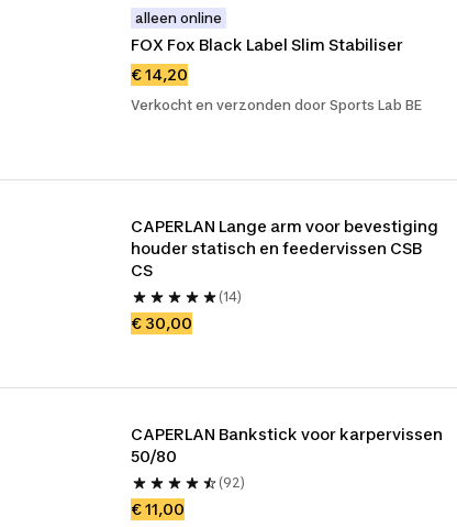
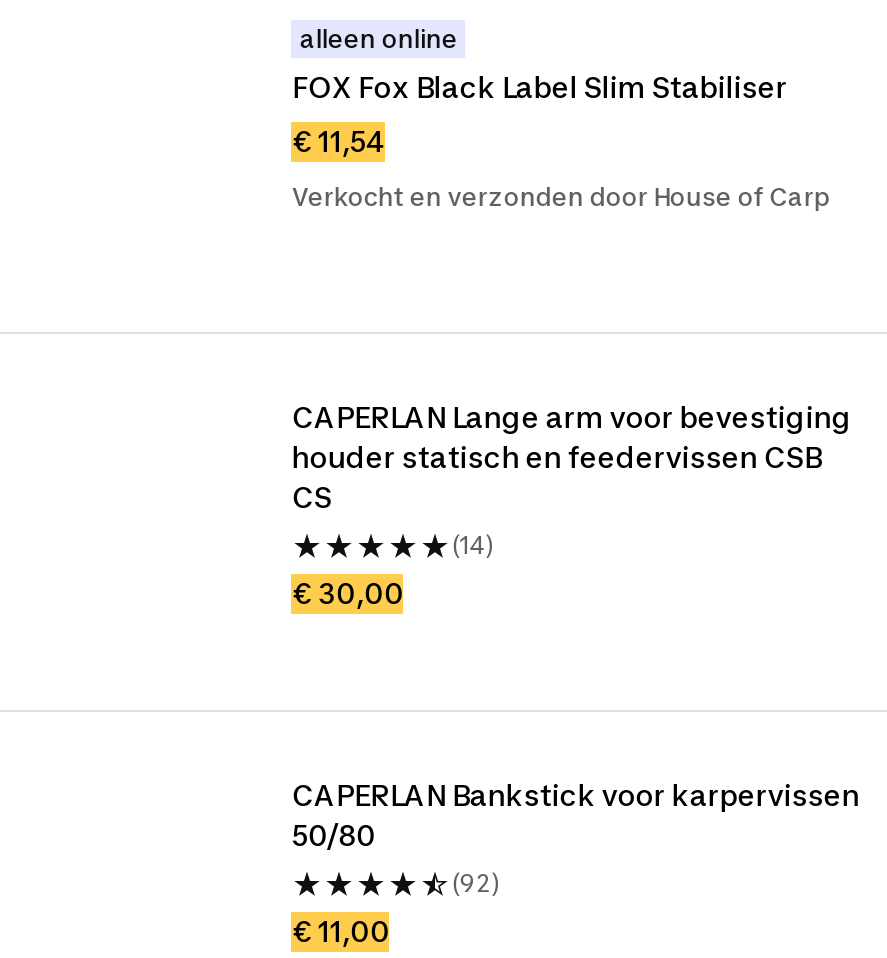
- € 14,20
+ € 11,54

- Verkocht en verzonden door Sports Lab BE
+ Verkocht en verzonden door House of Carp
